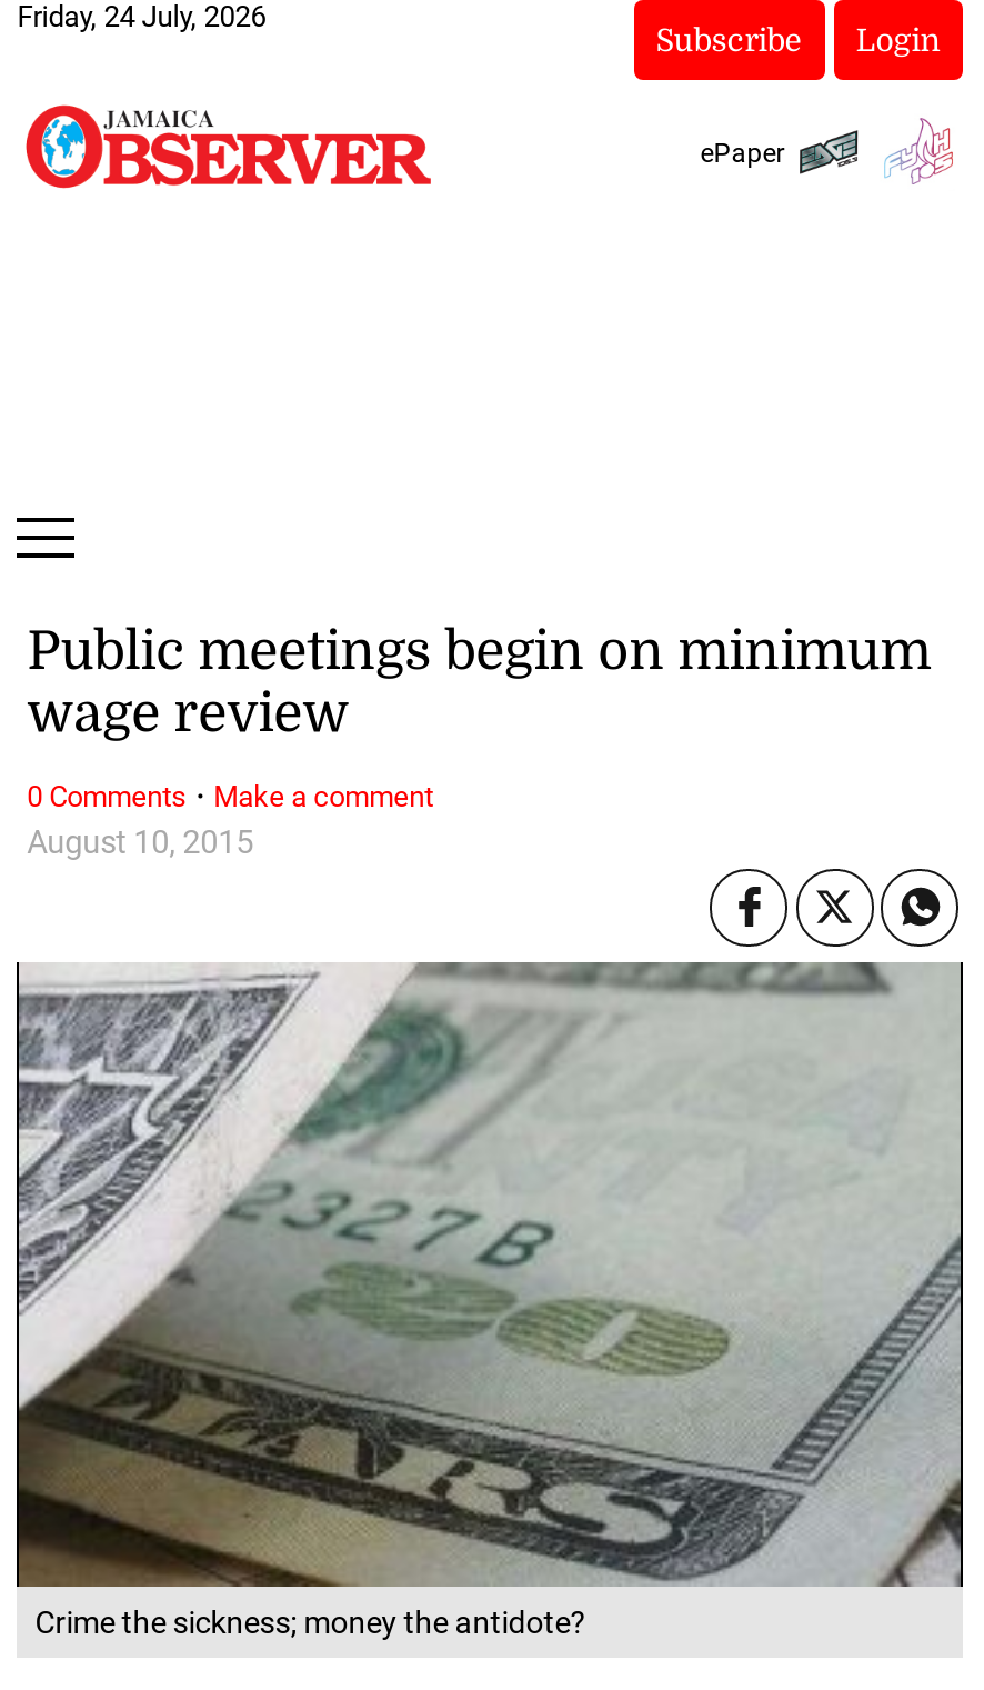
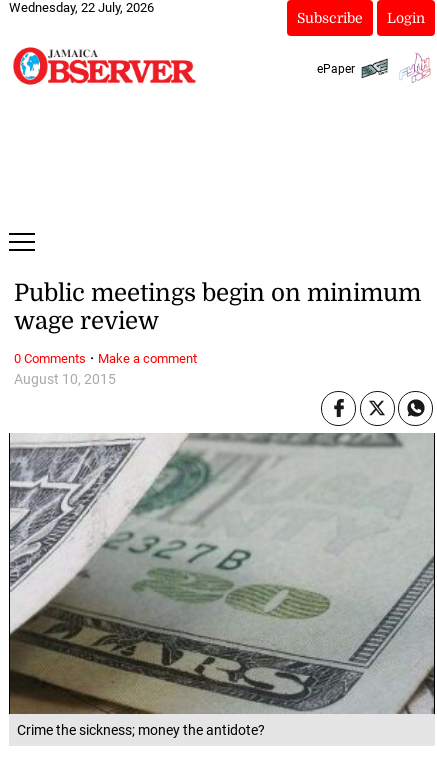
- Friday, 24 July, 2026
+ Wednesday, 22 July, 2026
